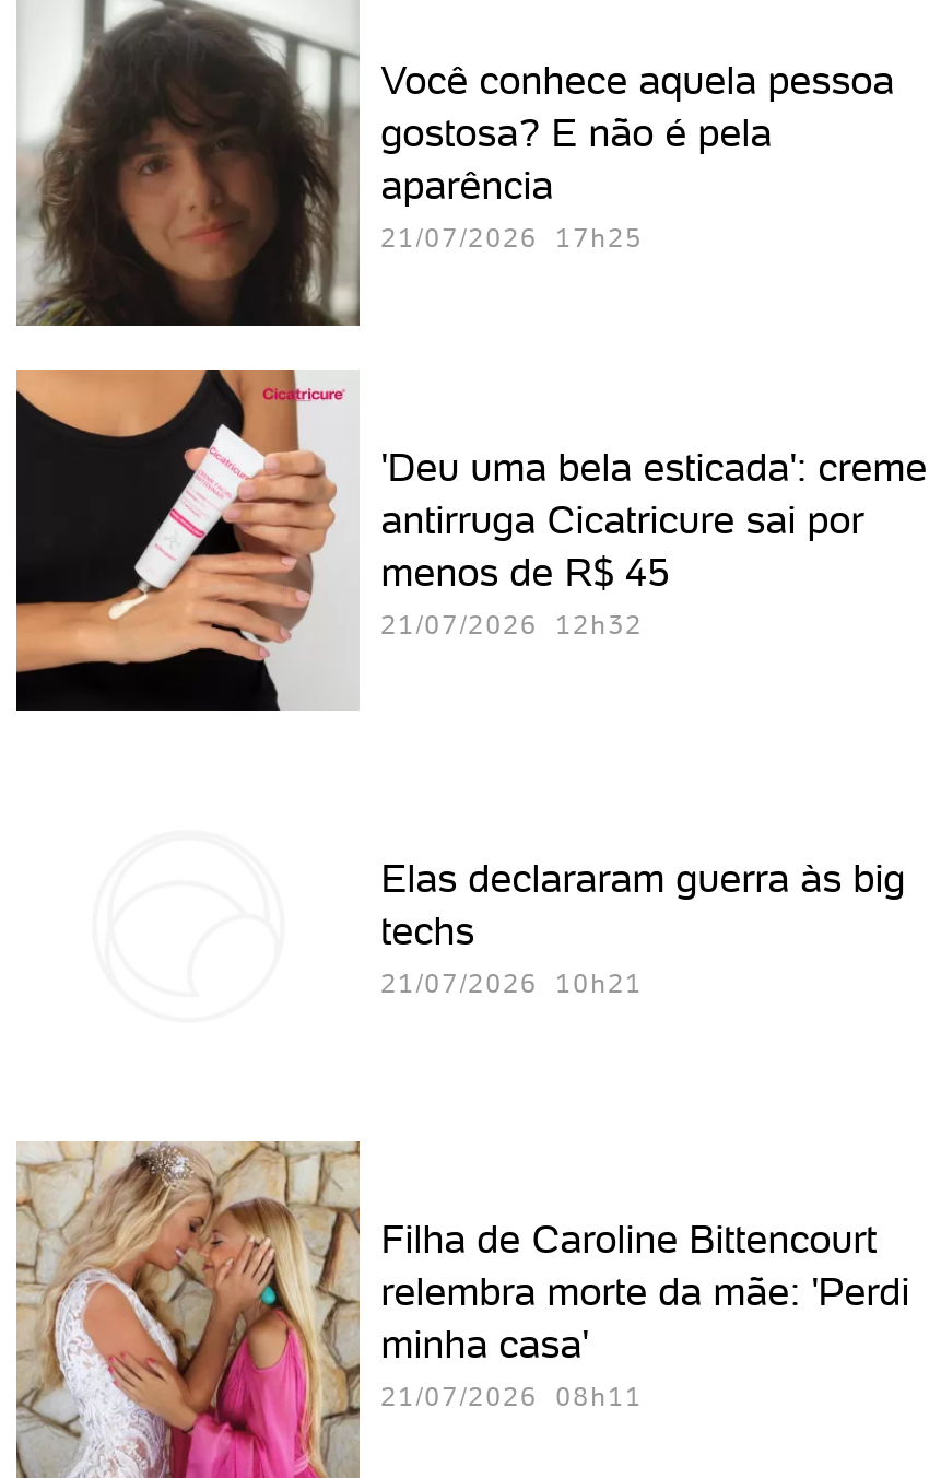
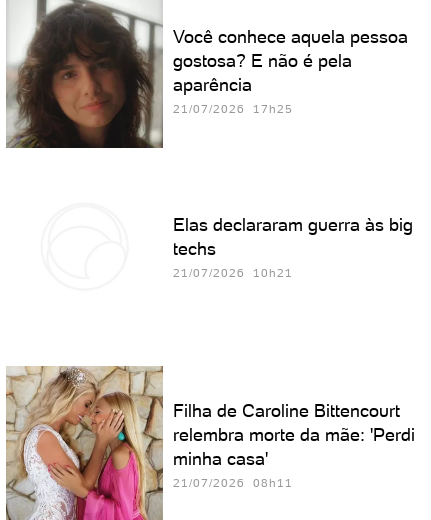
- [image]
- 'Deu uma bela esticada': creme
- antirruga Cicatricure sai por
- menos de R$ 45
- 21/07/2026 12h32

moved up: Elas declararam guerra às big | techs | 21/07/2026 10h21
